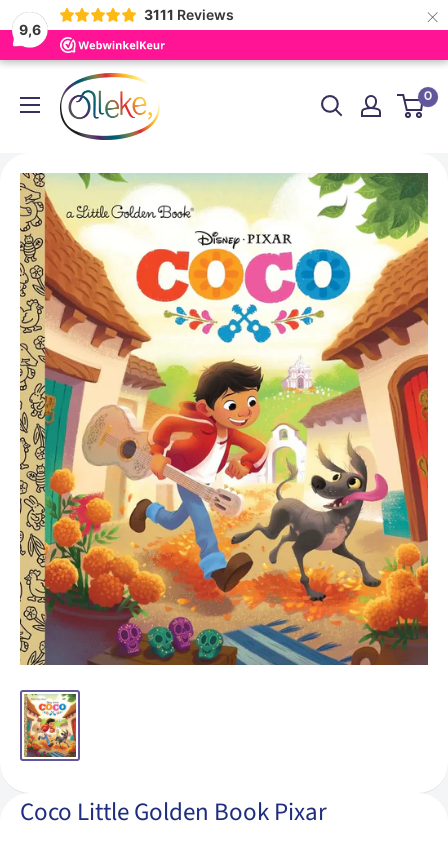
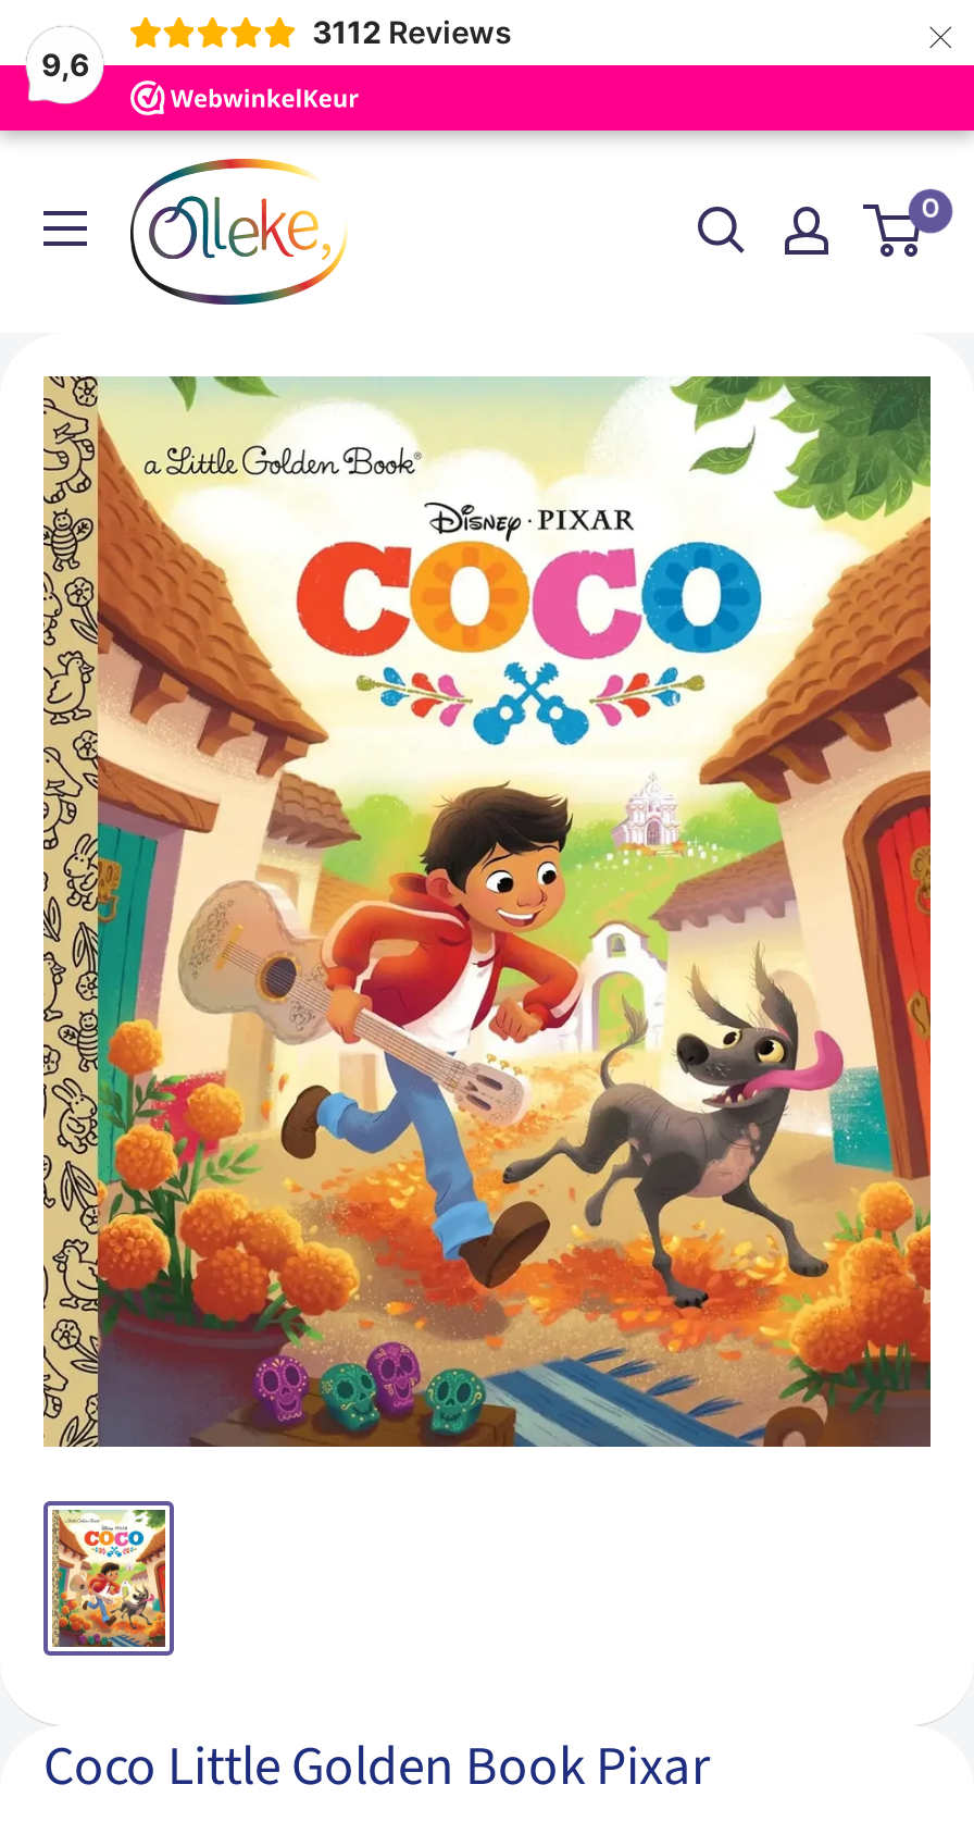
- 3111 Reviews
+ 3112 Reviews
